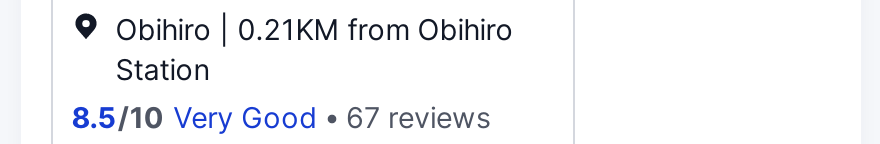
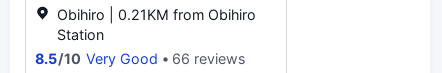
- 8.5 /10 Very Good 67 reviews
+ 8.5 /10 Very Good 66 reviews
